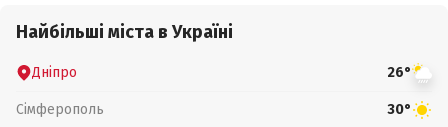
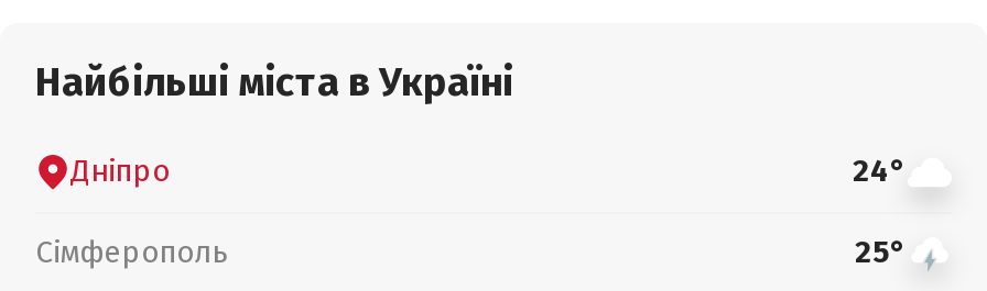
- 26°
+ 24°

- 30°
+ 25°
